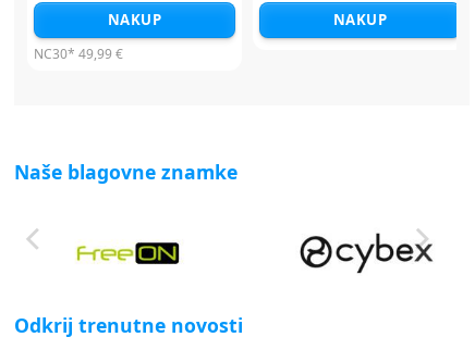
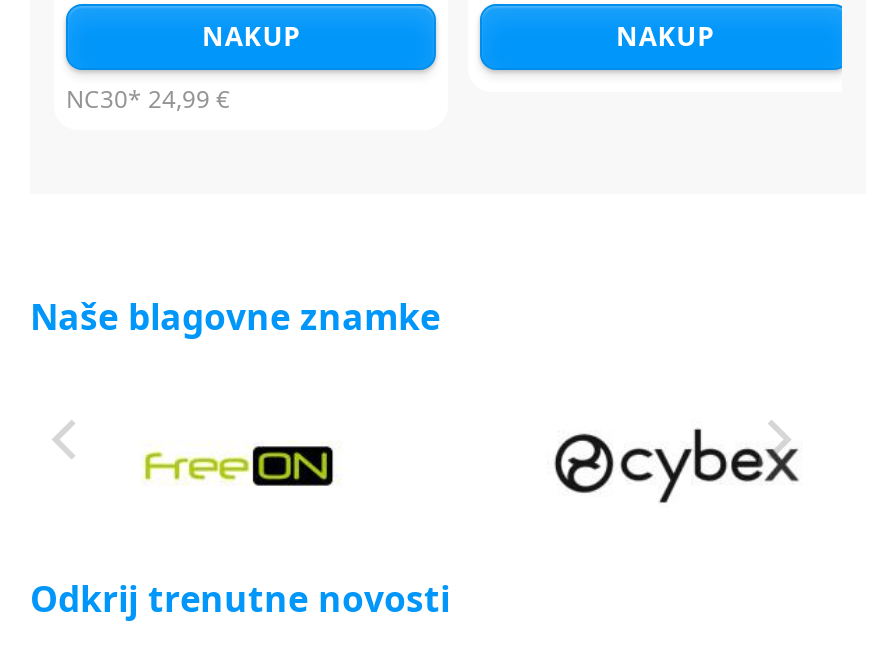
- NC30* 49,99 €
+ NC30* 24,99 €
